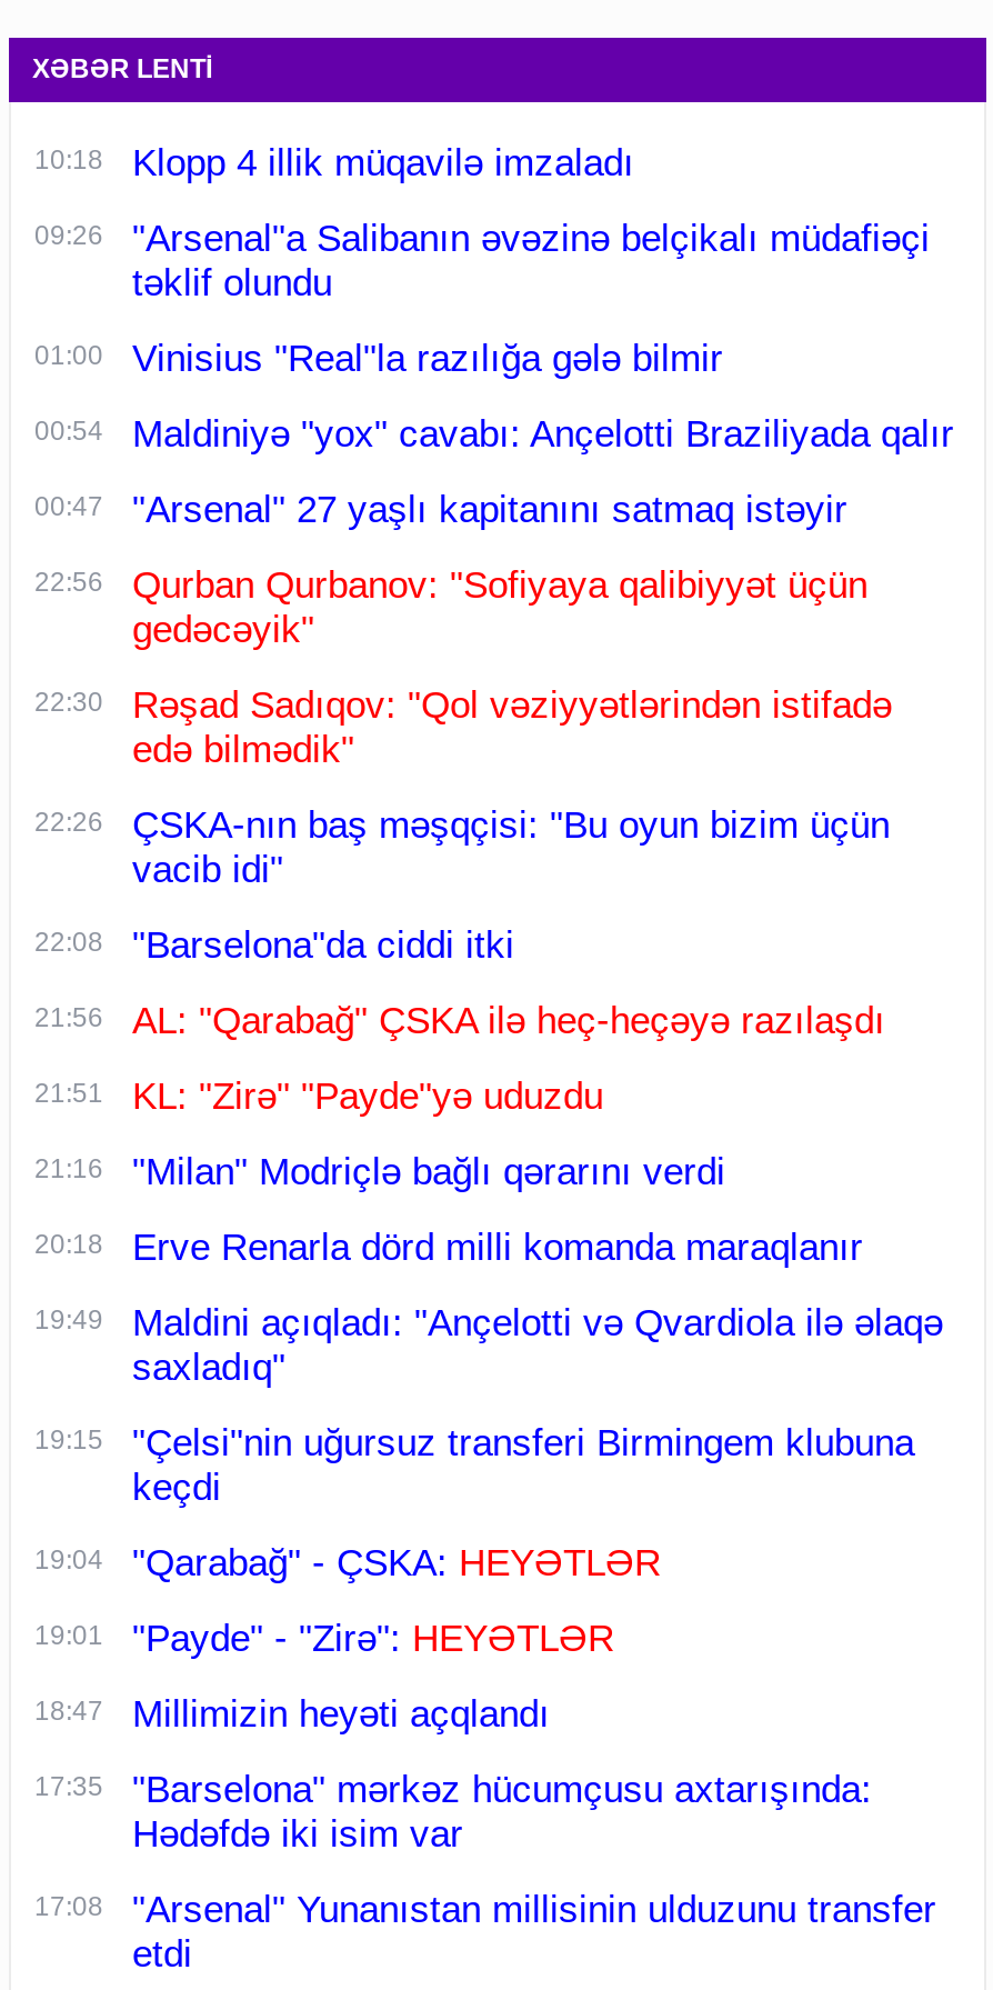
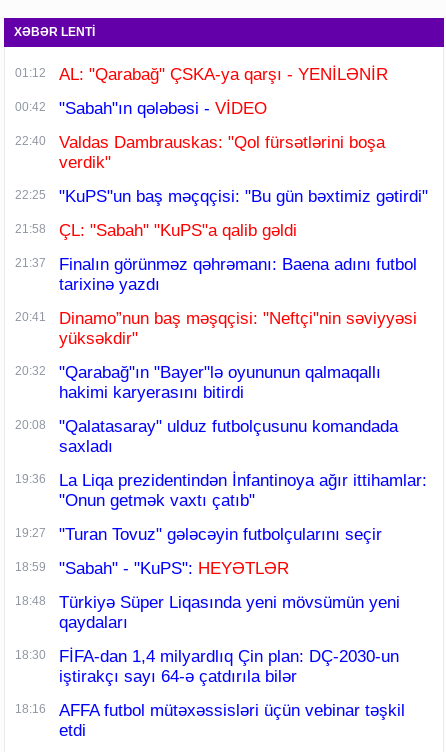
- 10:18
- Klopp 4 illik müqavilə imzaladı
- 09:26
- "Arsenal"a Salibanın əvəzinə belçikalı müdafiəçi
- təklif olundu
- 01:00
- Vinisius "Real"la razılığa gələ bilmir
- 00:54
- Maldiniyə "yox" cavabı: Ançelotti Braziliyada qalır
- 00:47
- "Arsenal" 27 yaşlı kapitanını satmaq istəyir
- 22:56
- Qurban Qurbanov: "Sofiyaya qalibiyyət üçün
- gedəcəyik"
- 22:30
- Rəşad Sadıqov: "Qol vəziyyətlərindən istifadə
- edə bilmədik"
- 22:26
- ÇSKA-nın baş məşqçisi: "Bu oyun bizim üçün
- vacib idi"
- 22:08
- "Barselona"da ciddi itki
- 21:56
- AL: "Qarabağ" ÇSKA ilə heç-heçəyə razılaşdı
- 21:51
- KL: "Zirə" "Payde"yə uduzdu
- 21:16
- "Milan" Modriçlə bağlı qərarını verdi
- 20:18
- Erve Renarla dörd milli komanda maraqlanır
- 19:49
- Maldini açıqladı: "Ançelotti və Qvardiola ilə əlaqə
- saxladıq"
- 19:15
- "Çelsi"nin uğursuz transferi Birmingem klubuna
- keçdi
- 19:04
- "Qarabağ" - ÇSKA: HEYƏTLƏR
- 19:01
- "Payde" - "Zirə": HEYƏTLƏR
- 18:47
- Millimizin heyəti açqlandı
- 17:35
- "Barselona" mərkəz hücumçusu axtarışında:
- Hədəfdə iki isim var
- 17:08
- "Arsenal" Yunanıstan millisinin ulduzunu transfer
+ 01:12
+ AL: "Qarabağ" ÇSKA-ya qarşı - YENİLƏNİR
+ 00:42
+ "Sabah"ın qələbəsi - VİDEO
+ 22:40
+ Valdas Dambrauskas: "Qol fürsətlərini boşa
+ verdik"
+ 22:25
+ "KuPS"un baş məçqçisi: "Bu gün bəxtimiz gətirdi"
+ 21:58
+ ÇL: "Sabah" "KuPS"a qalib gəldi
+ 21:37
+ Finalın görünməz qəhrəmanı: Baena adını futbol
+ tarixinə yazdı
+ 20:41
+ Dinamo”nun baş məşqçisi: "Neftçi"nin səviyyəsi
+ yüksəkdir"
+ 20:32
+ "Qarabağ"ın "Bayer"lə oyununun qalmaqallı
+ hakimi karyerasını bitirdi
+ 20:08
+ "Qalatasaray" ulduz futbolçusunu komandada
+ saxladı
+ 19:36
+ La Liqa prezidentindən İnfantinoya ağır ittihamlar:
+ "Onun getmək vaxtı çatıb"
+ 19:27
+ "Turan Tovuz" gələcəyin futbolçularını seçir
+ 18:59
+ "Sabah" - "KuPS": HEYƏTLƏR
+ 18:48
+ Türkiyə Süper Liqasında yeni mövsümün yeni
+ qaydaları
+ 18:30
+ FİFA-dan 1,4 milyardlıq Çin plan: DÇ-2030-un
+ iştirakçı sayı 64-ə çatdırıla bilər
+ 18:16
+ AFFA futbol mütəxəssisləri üçün vebinar təşkil
